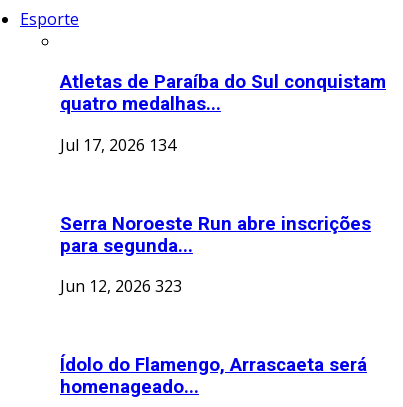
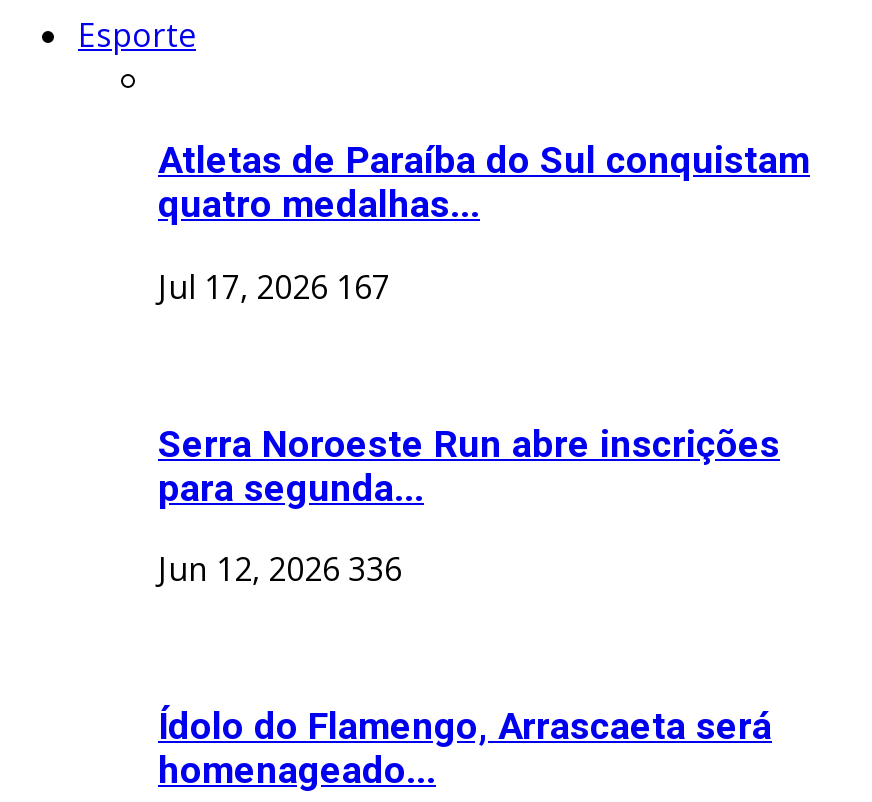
- Jul 17, 2026 134
+ Jul 17, 2026 167

- Jun 12, 2026 323
+ Jun 12, 2026 336
